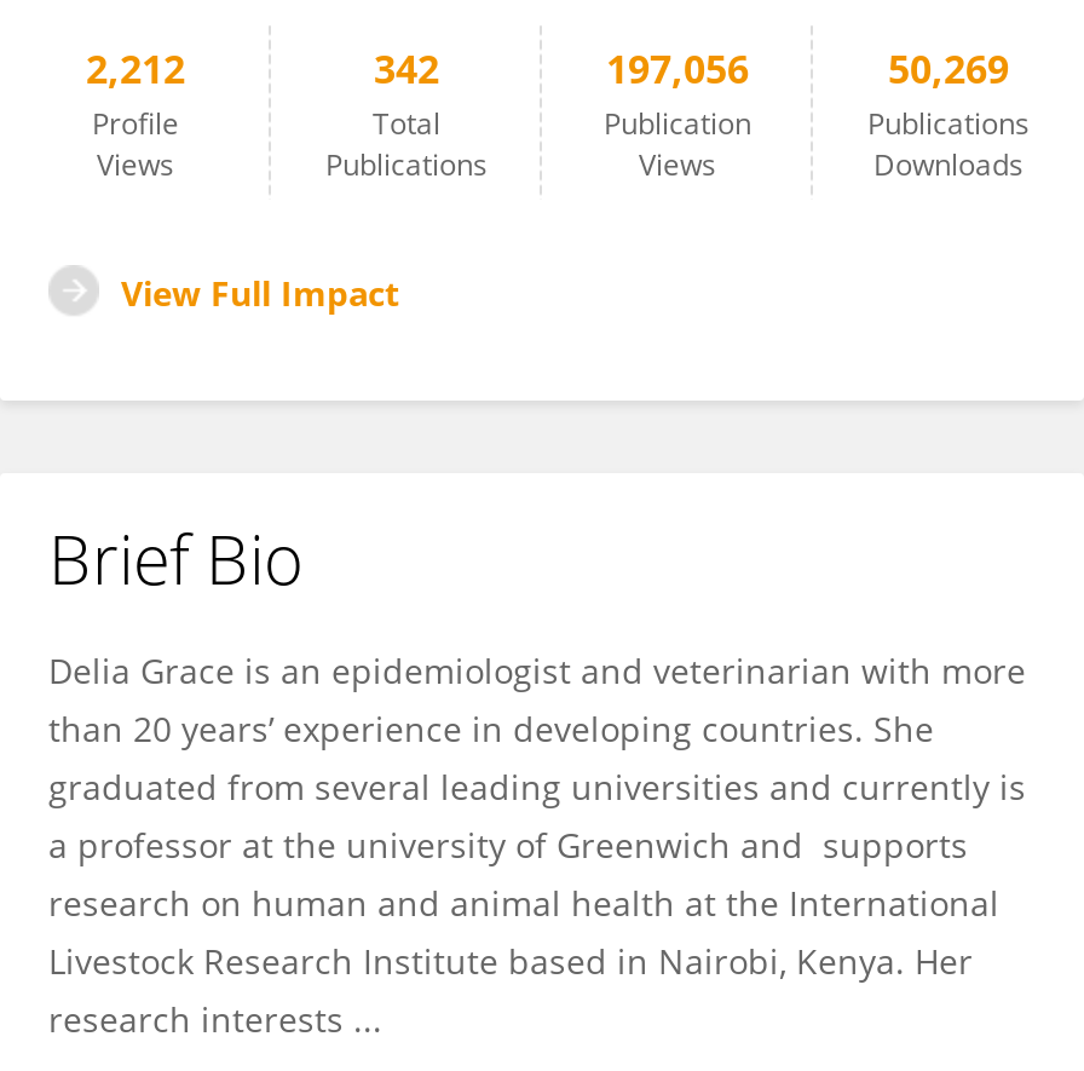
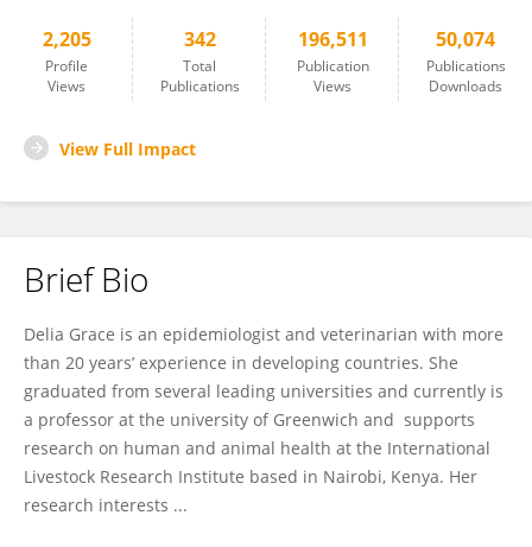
- 2,212
+ 2,205

- 197,056
+ 196,511

- 50,269
+ 50,074
